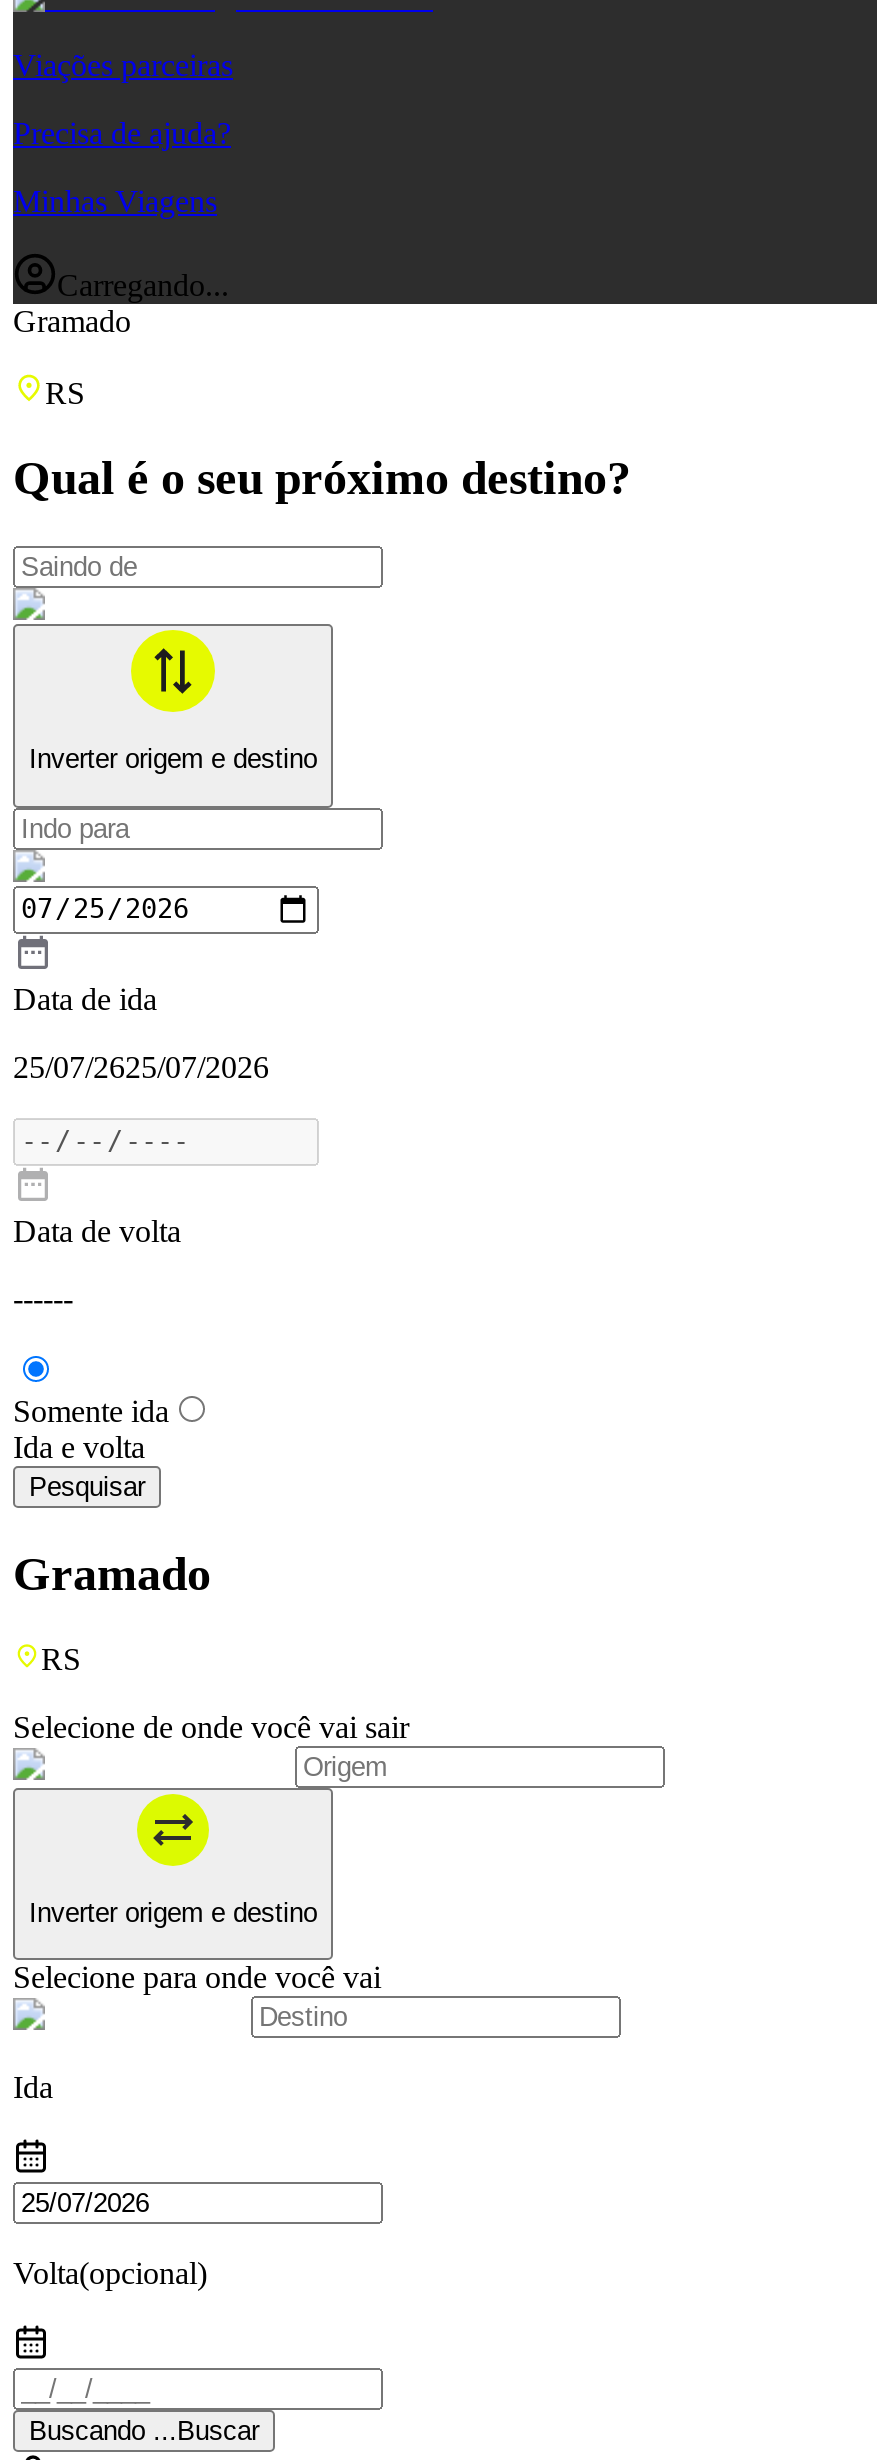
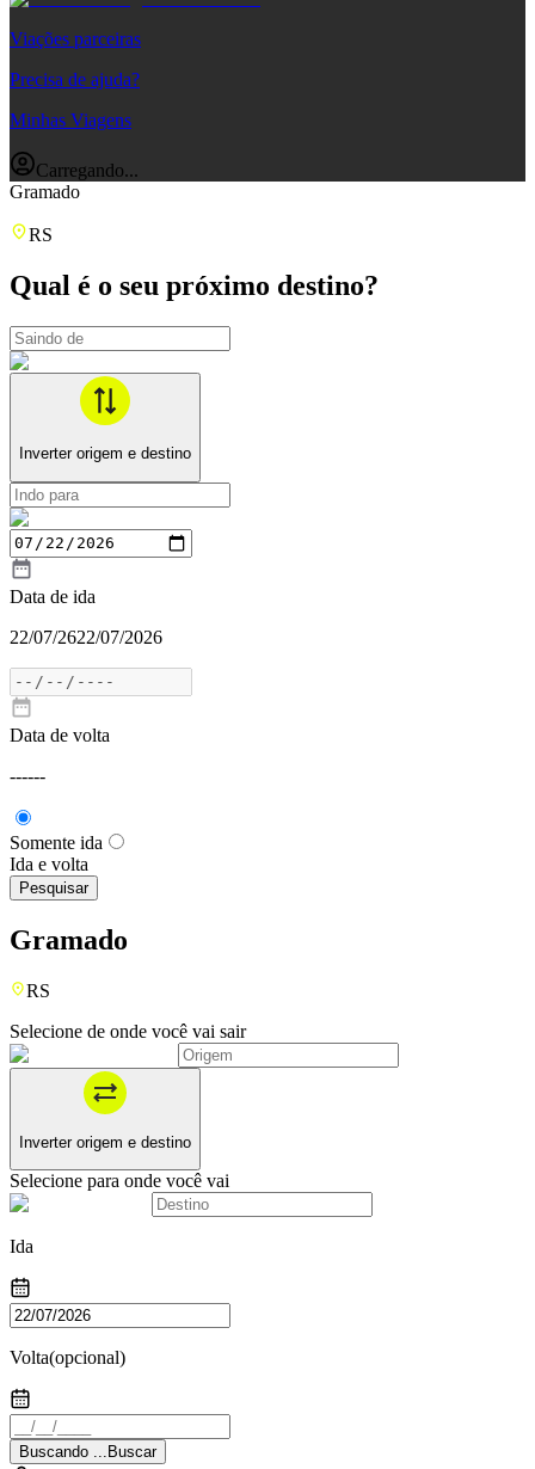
- 25/07/2625/07/2026
+ 22/07/2622/07/2026
